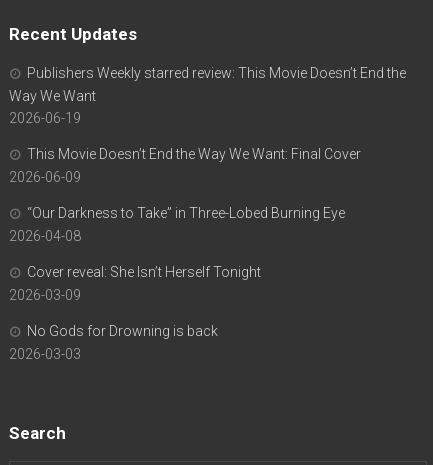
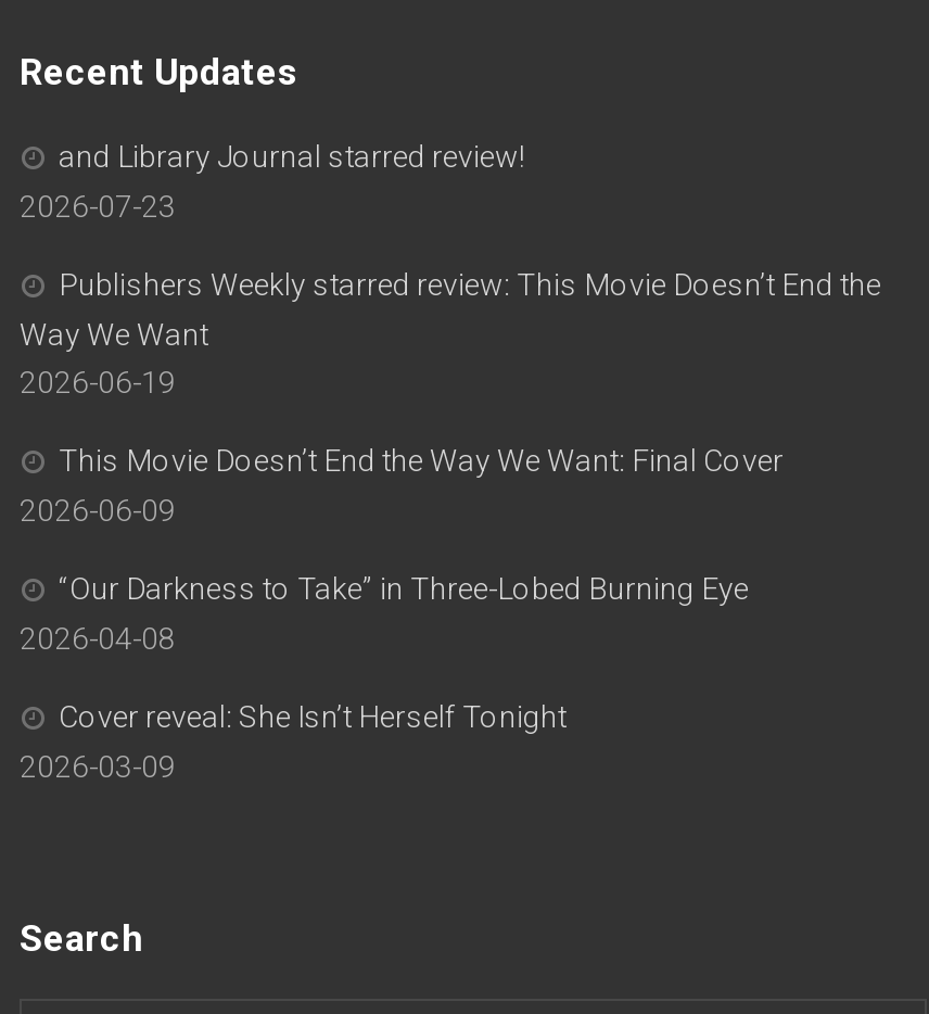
+ and Library Journal starred review!
+ 2026-07-23

moved down: Publishers Weekly starred review: This Movie Doesn’t End the | Way We Want | 2026-06-19 | ... | Cover reveal: She Isn’t Herself Tonight | 2026-03-09

- No Gods for Drowning is back
- 2026-03-03
